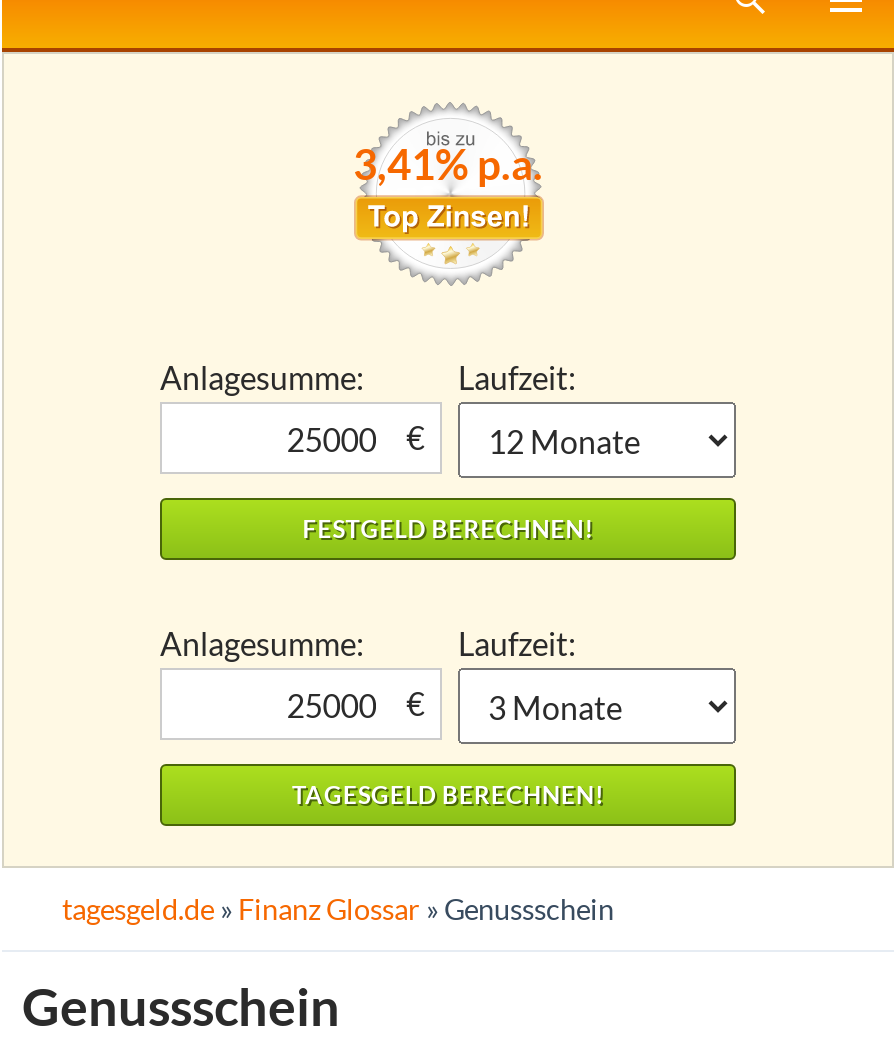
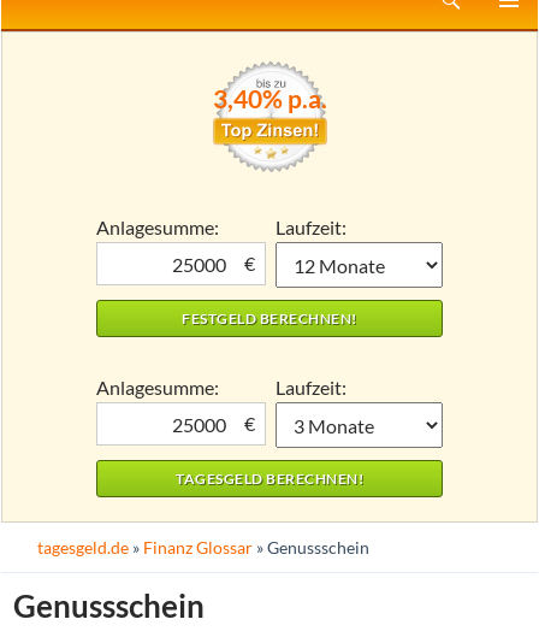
- 3,41% p.a.
+ 3,40% p.a.
